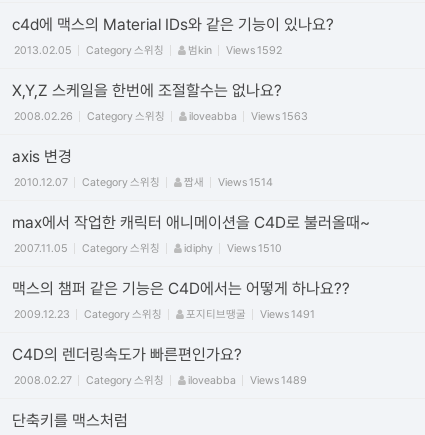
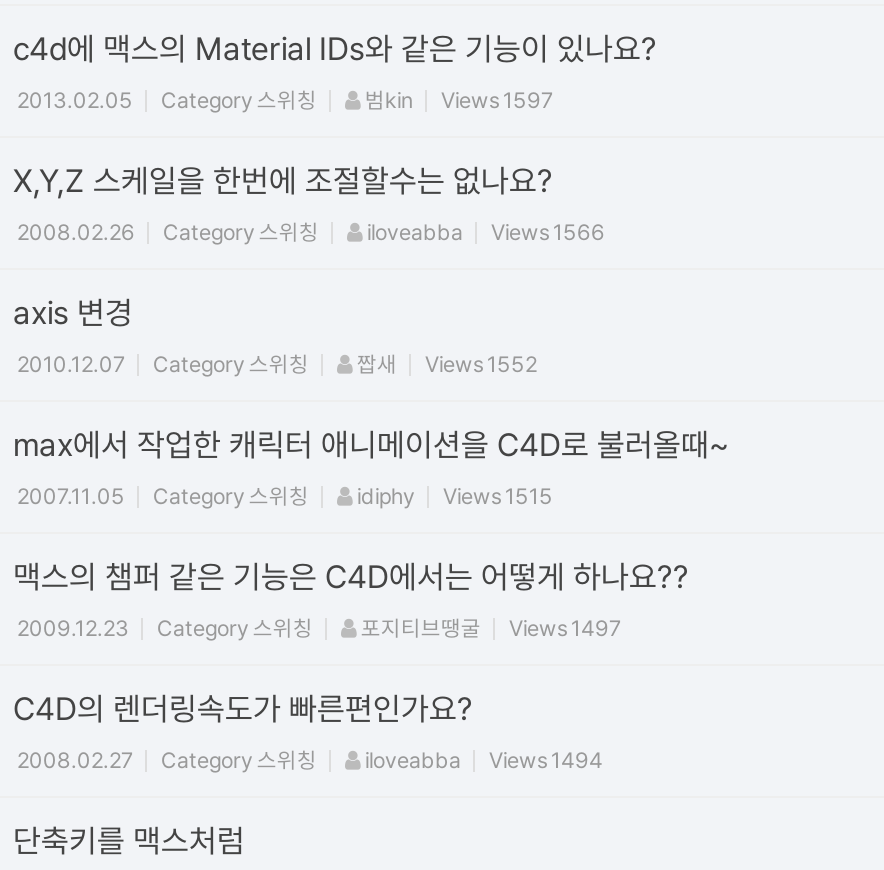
- 2013.02.05 Category 스위칭 범kin Views 1592
+ 2013.02.05 Category 스위칭 범kin Views 1597

- 2008.02.26 Category 스위칭 iloveabba Views 1563
+ 2008.02.26 Category 스위칭 iloveabba Views 1566

- Views 1514
+ Views 1552

- 2007.11.05 Category 스위칭 idiphy Views 1510
+ 2007.11.05 Category 스위칭 idiphy Views 1515

- 2009.12.23 Category 스위칭 포지티브땡굴 Views 1491
+ 2009.12.23 Category 스위칭 포지티브땡굴 Views 1497

- 2008.02.27 Category 스위칭 iloveabba Views 1489
+ 2008.02.27 Category 스위칭 iloveabba Views 1494
